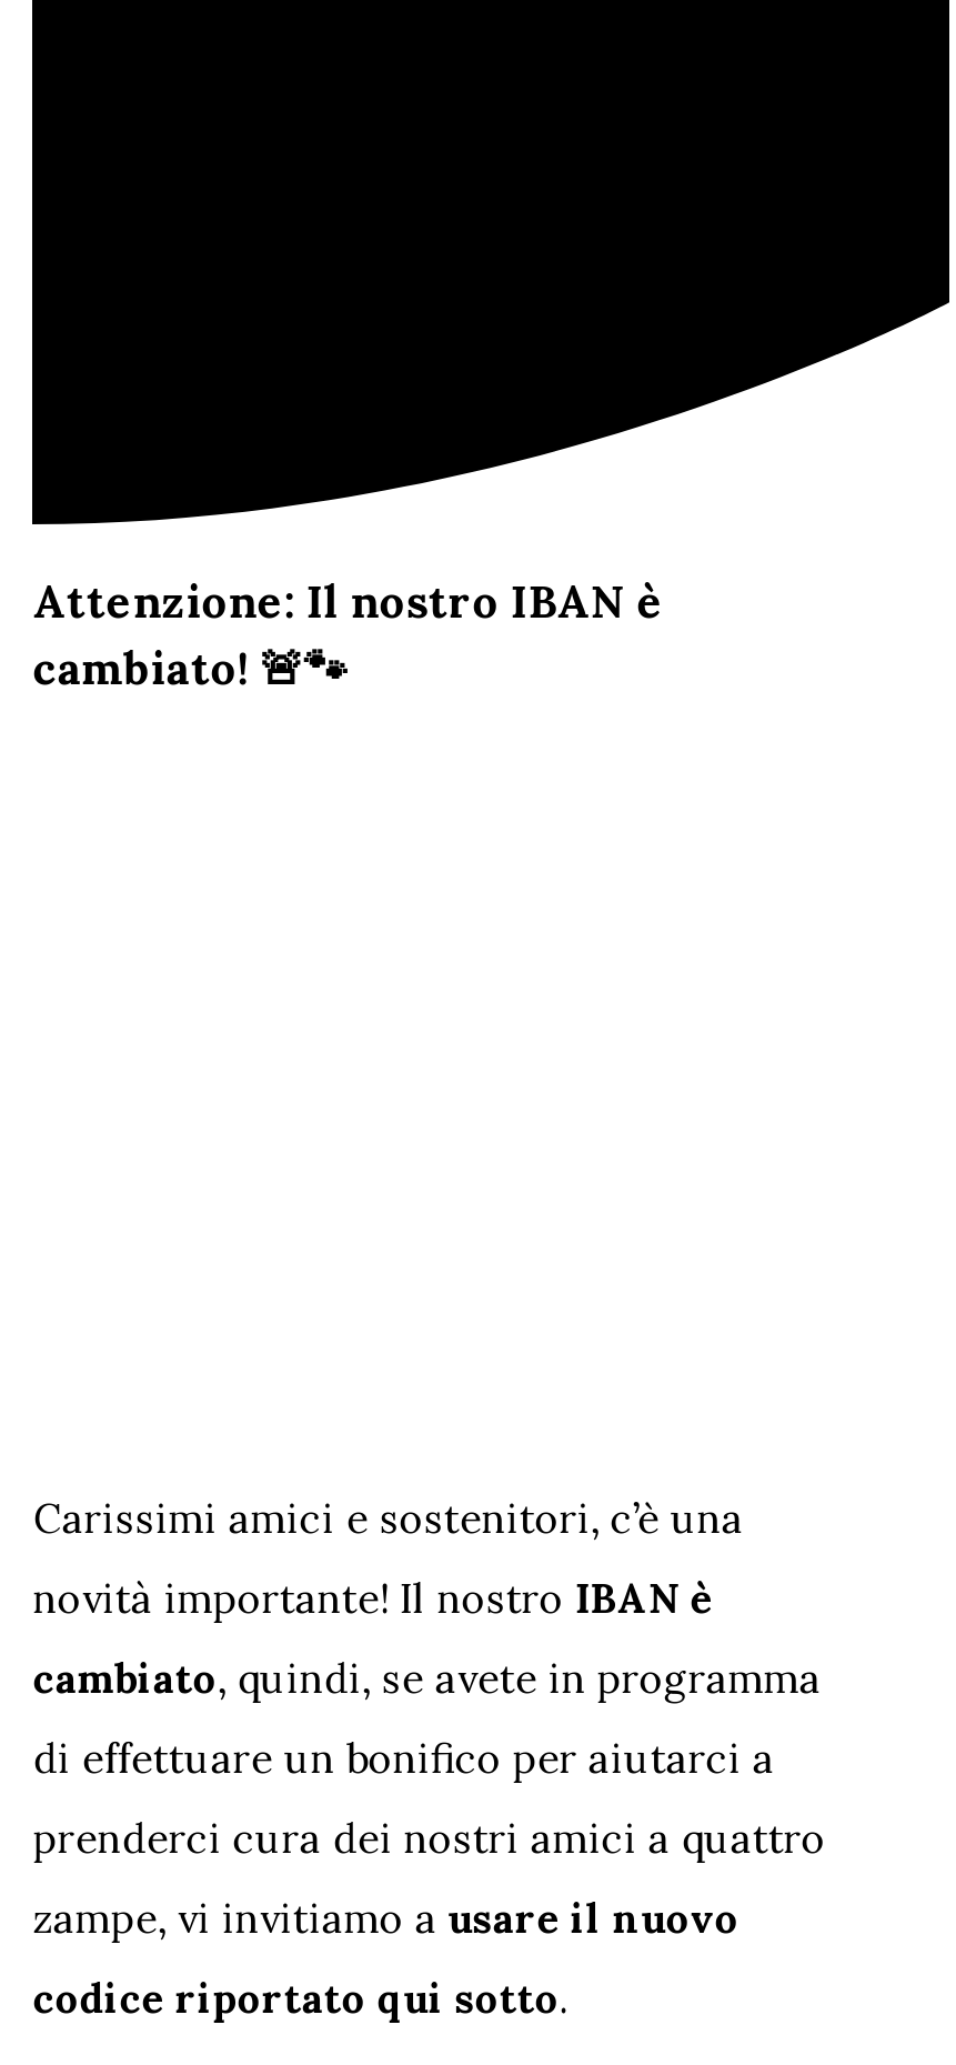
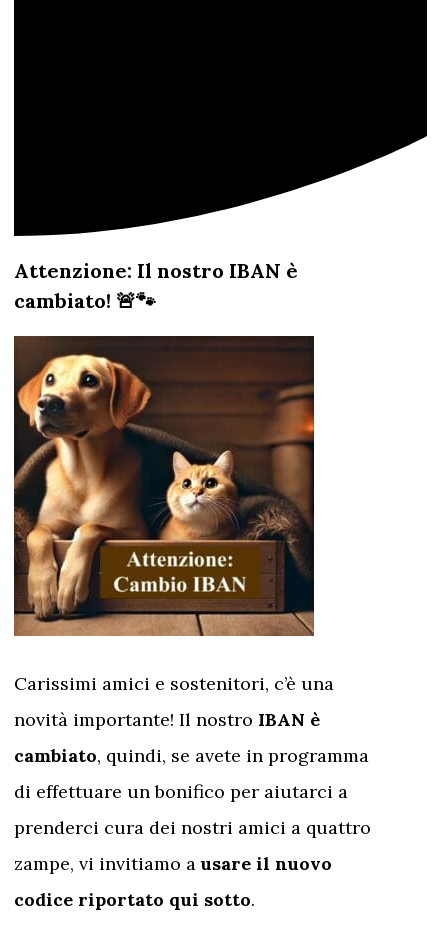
+ [image]
